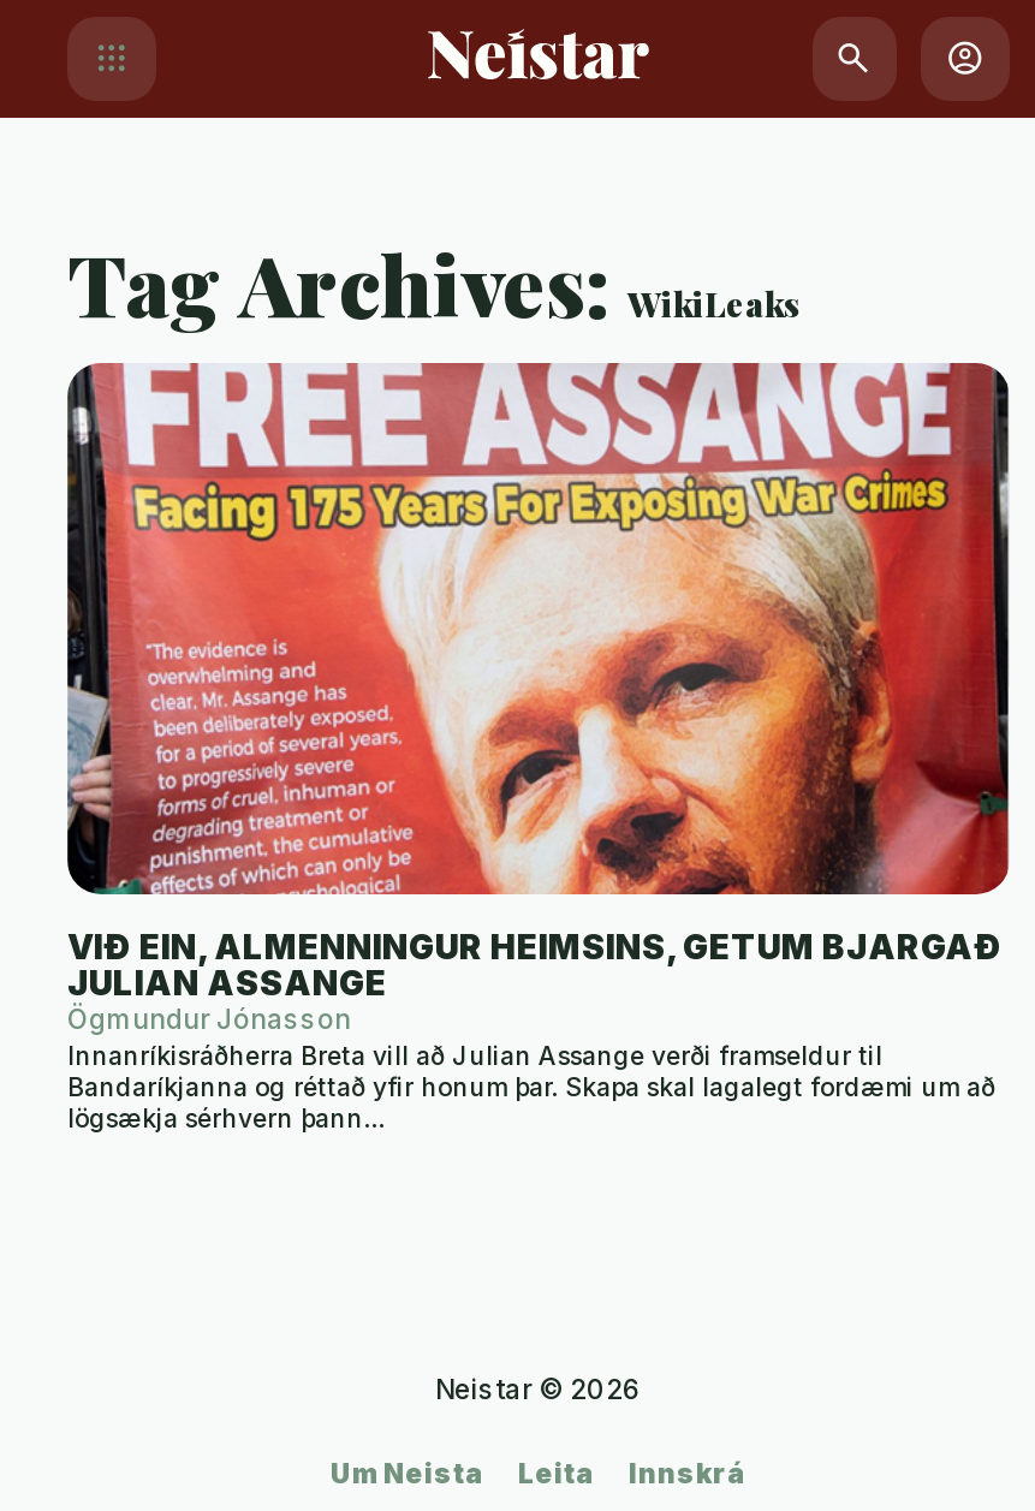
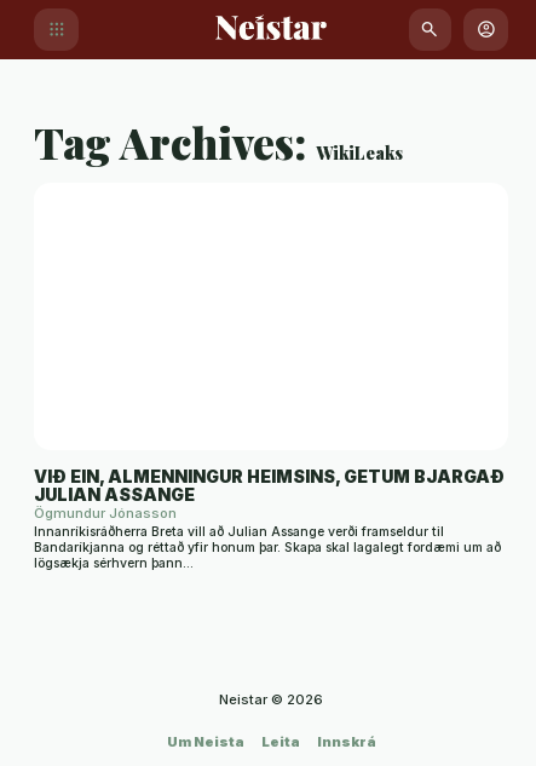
- [image]
